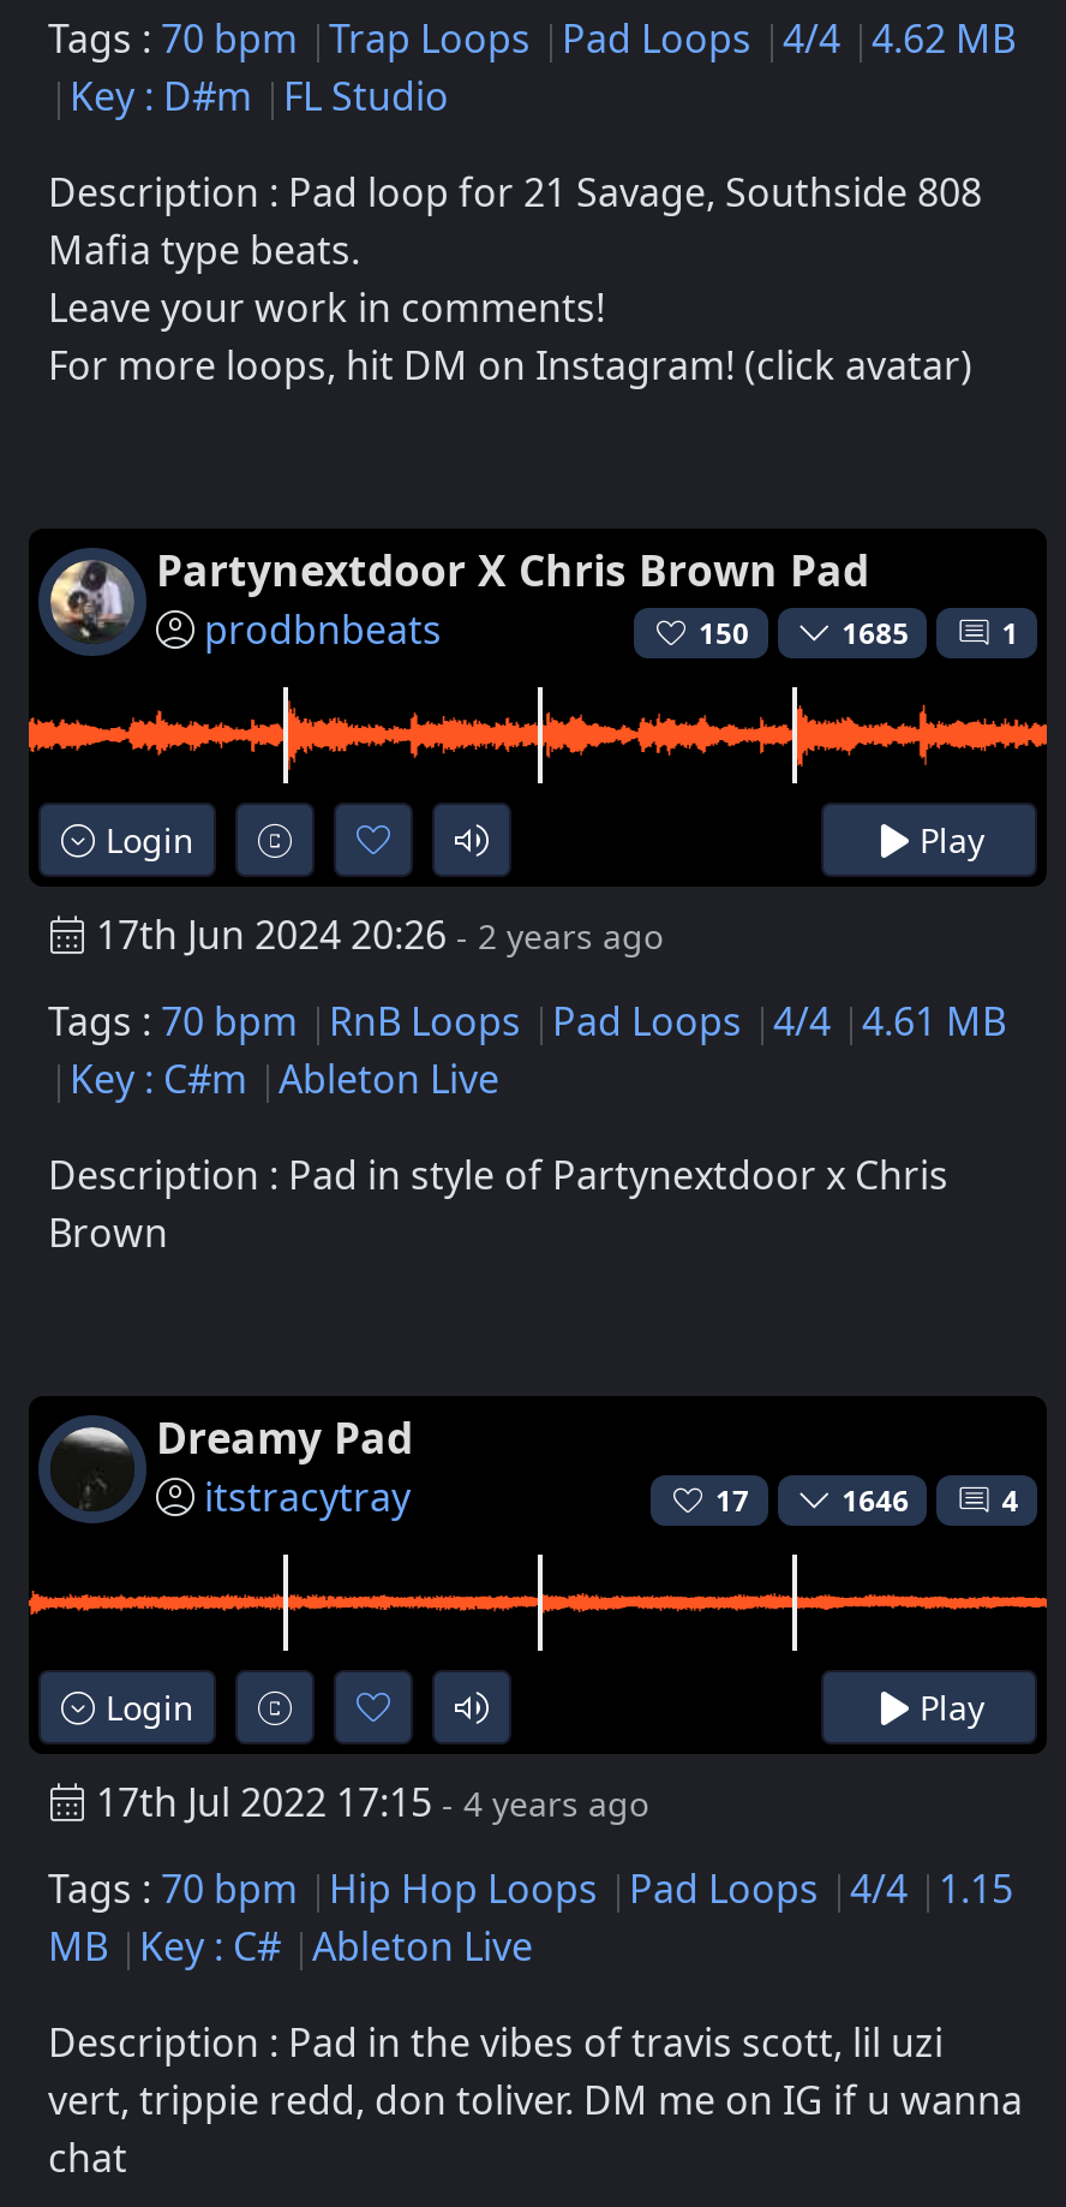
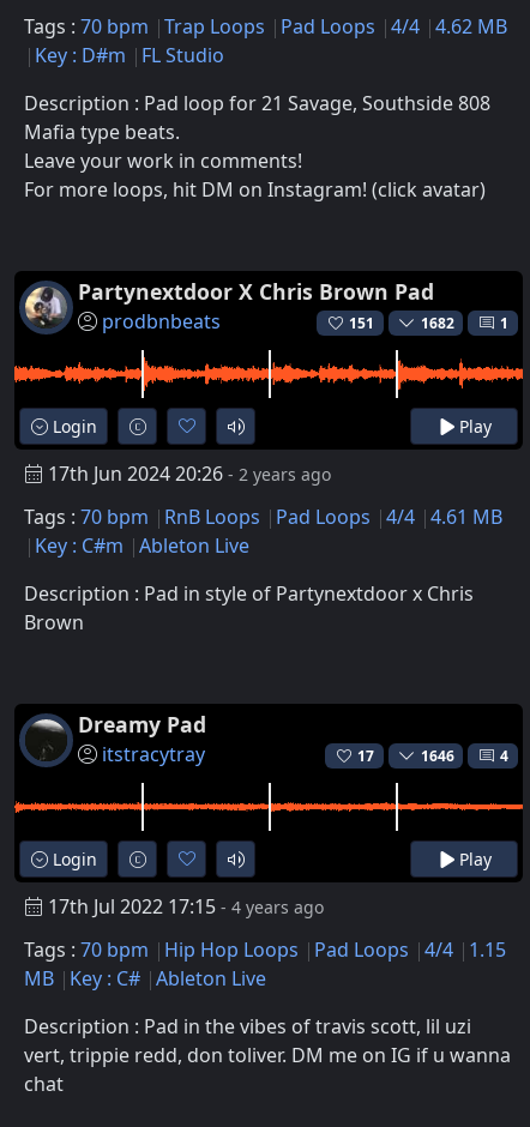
- 150
+ 151

- 1685
+ 1682
